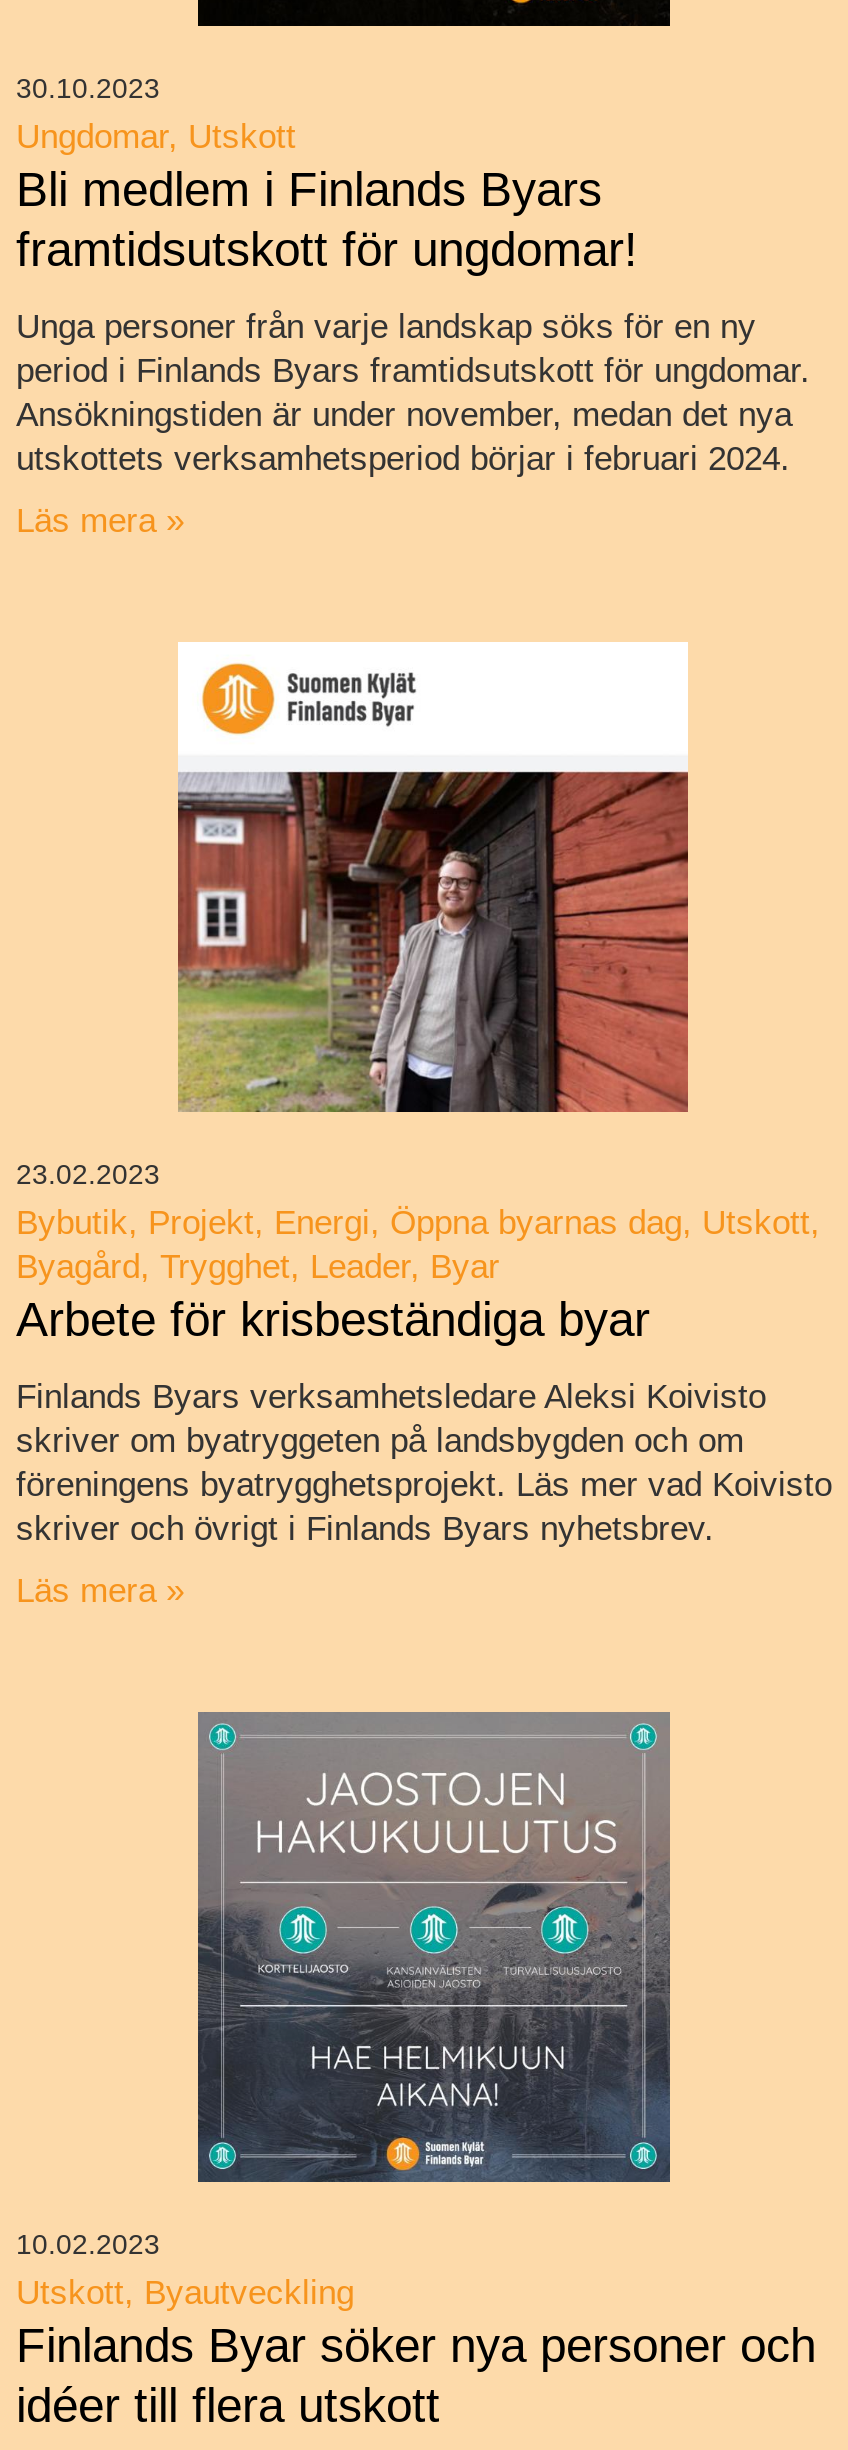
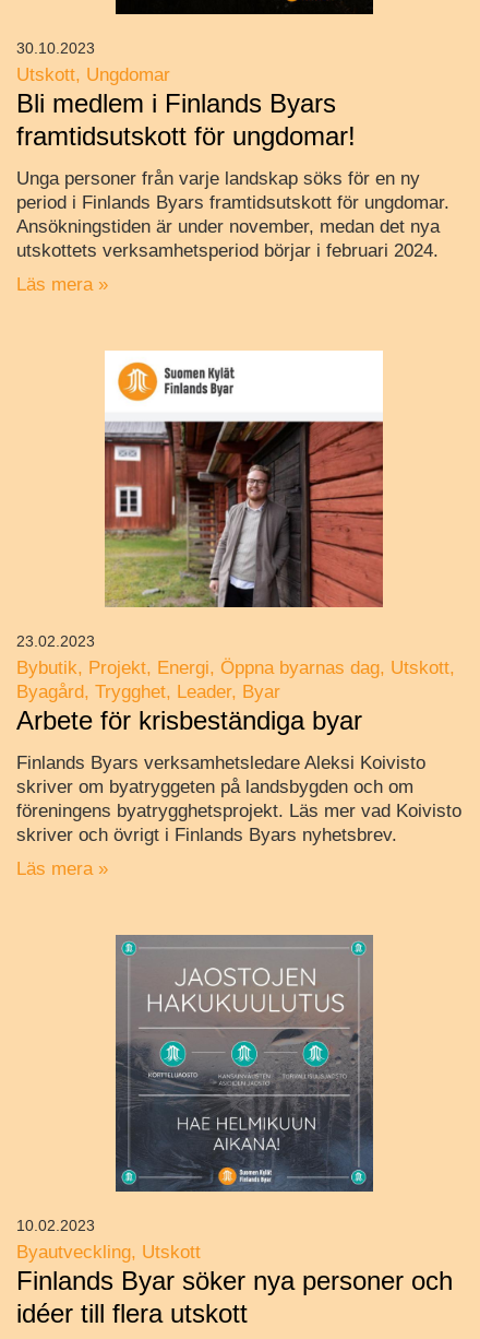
- Ungdomar Utskott
+ Utskott Ungdomar

- Utskott Byautveckling
+ Byautveckling Utskott
